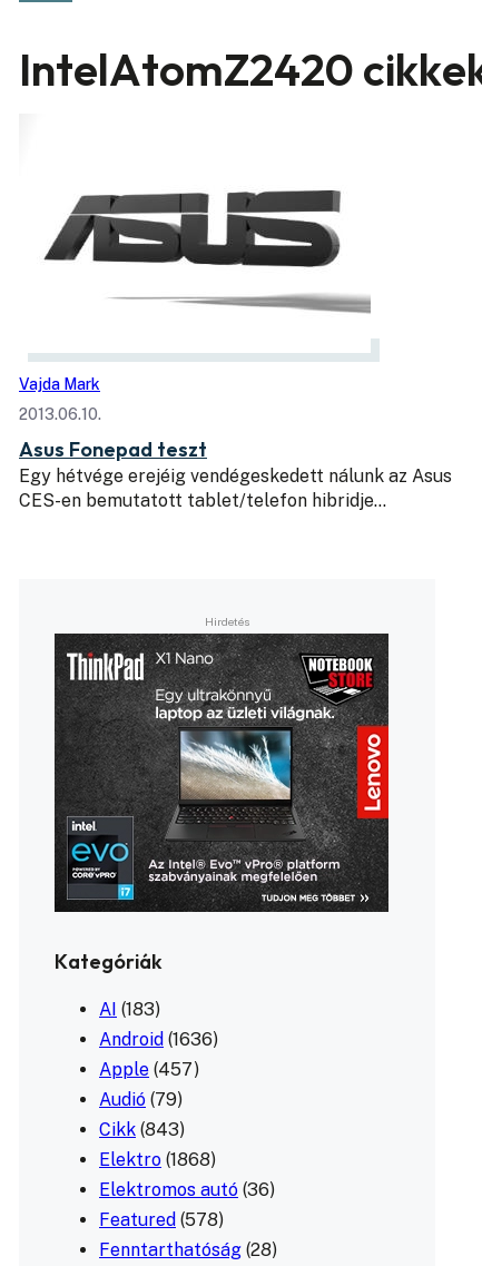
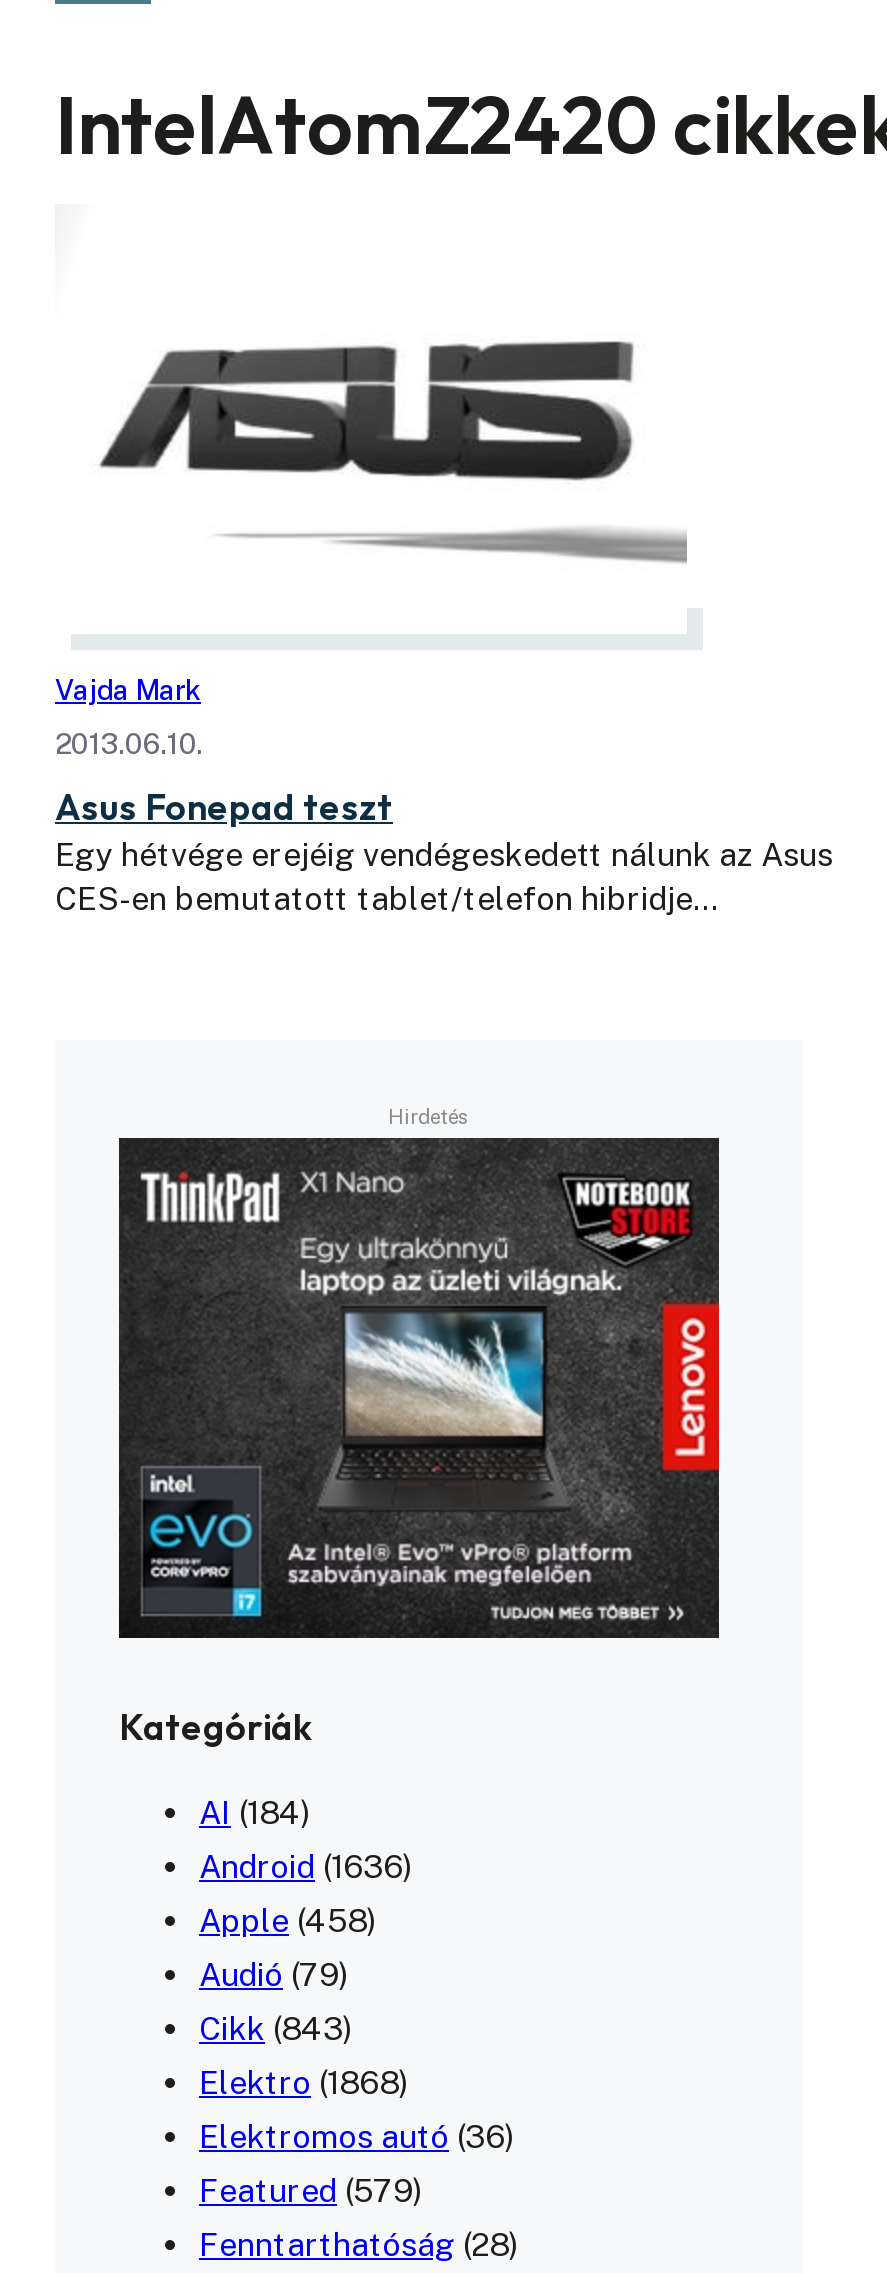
- AI (183)
+ AI (184)

- Apple (457)
+ Apple (458)

- Featured (578)
+ Featured (579)
